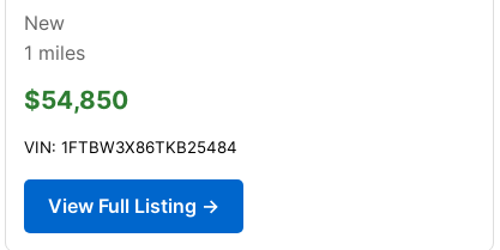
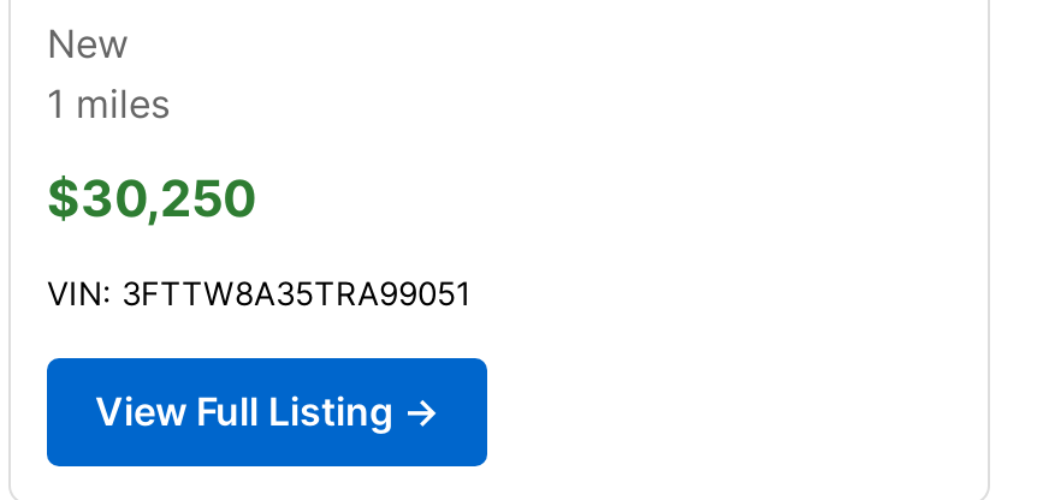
- $54,850
+ $30,250

- VIN: 1FTBW3X86TKB25484
+ VIN: 3FTTW8A35TRA99051
